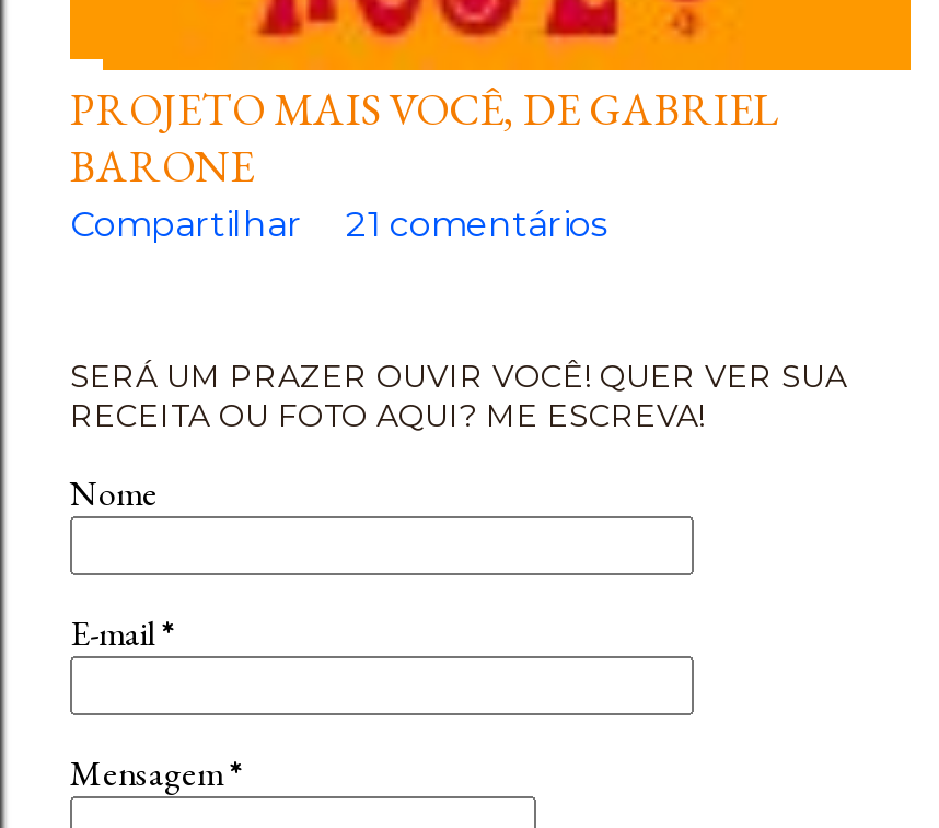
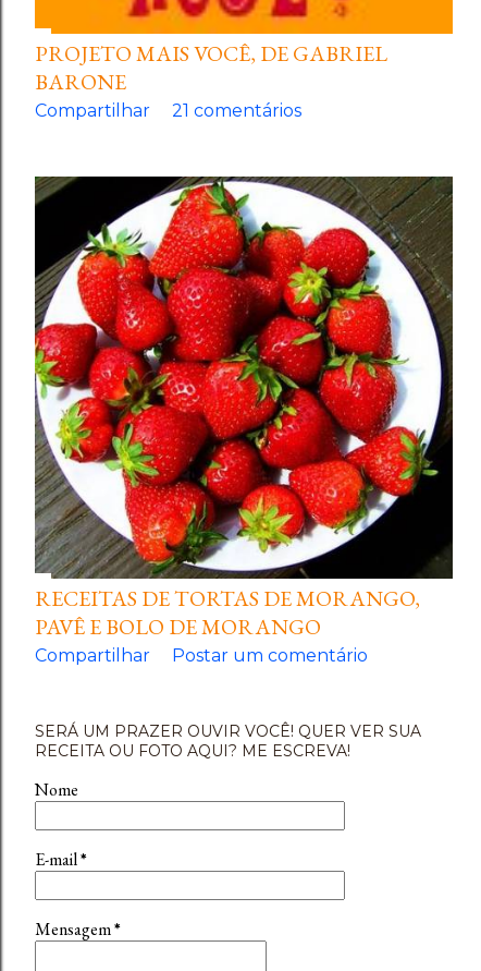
+ [image]
+ RECEITAS DE TORTAS DE MORANGO,
+ PAVÊ E BOLO DE MORANGO
+ Compartilhar
+ Postar um comentário
